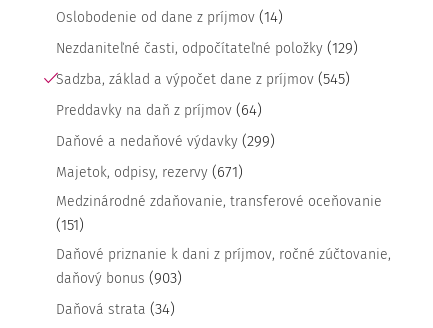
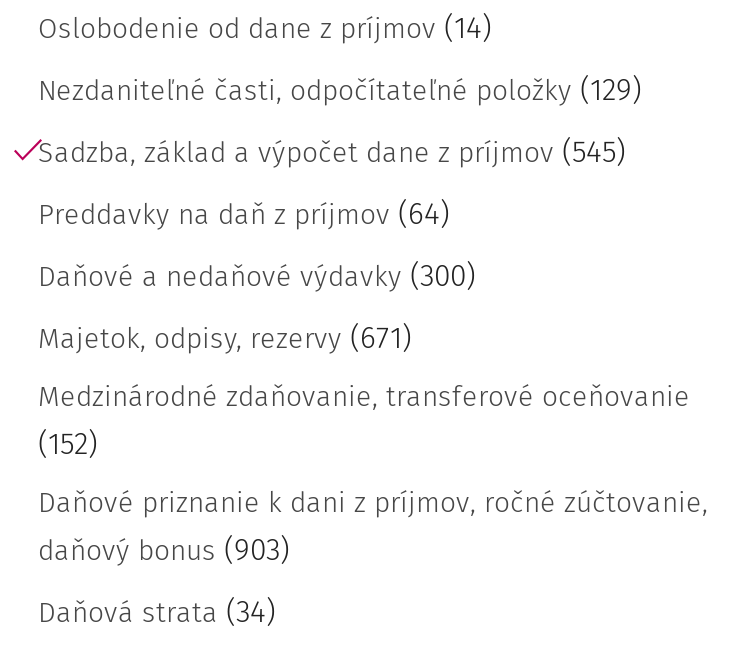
- Daňové a nedaňové výdavky (299)
+ Daňové a nedaňové výdavky (300)

- (151)
+ (152)
